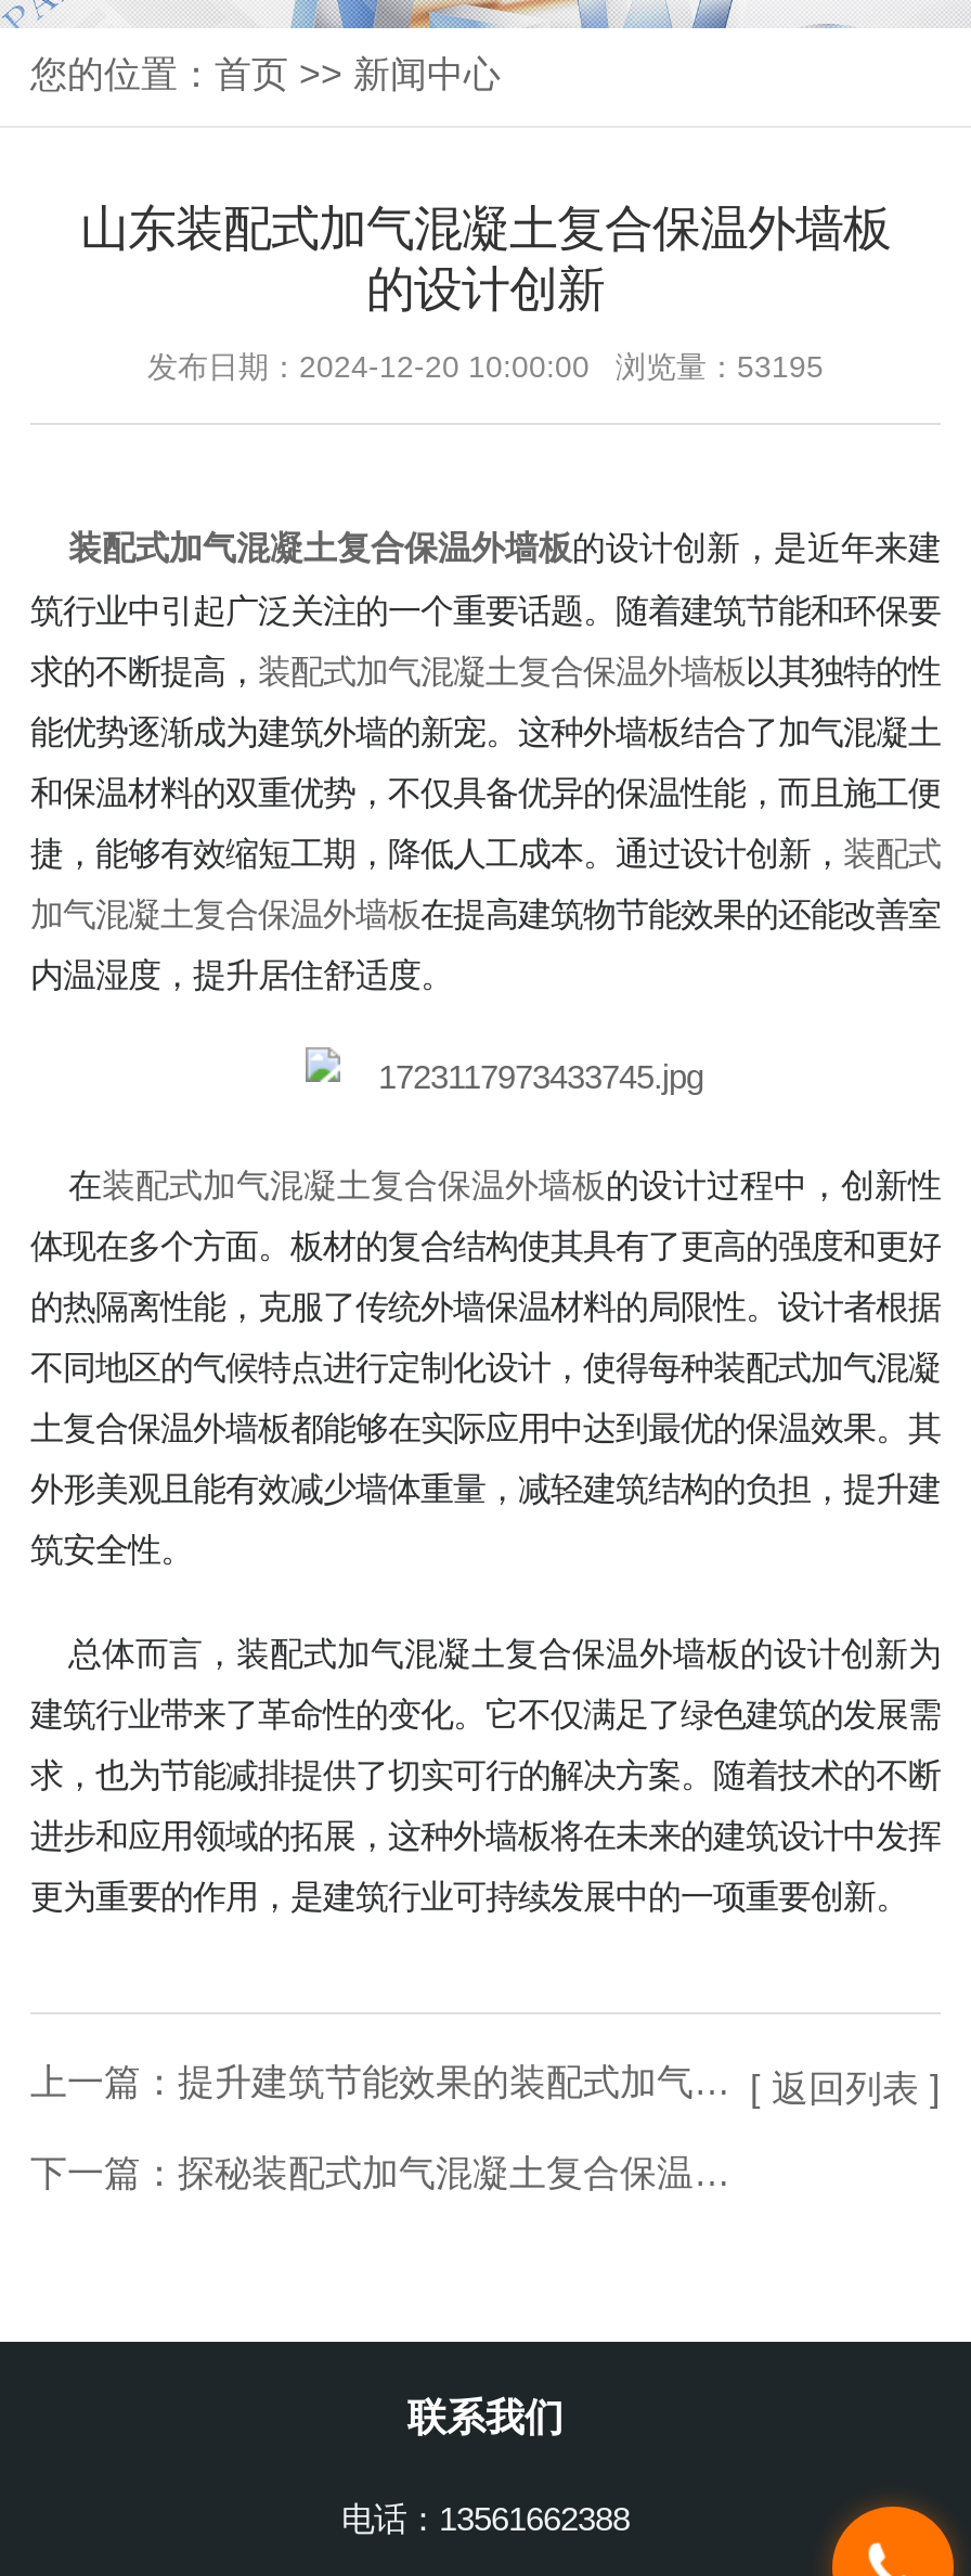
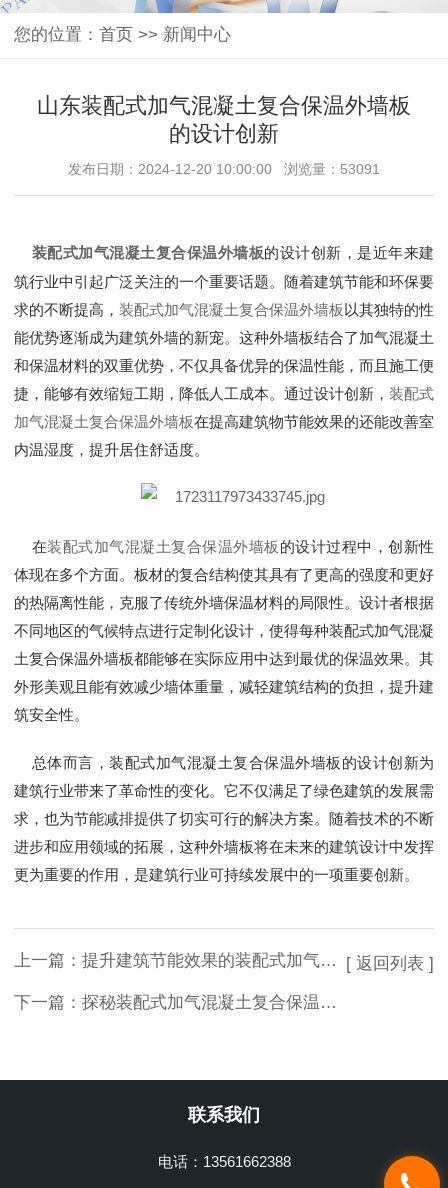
- 发布日期：2024-12-20 10:00:00 浏览量：53195
+ 发布日期：2024-12-20 10:00:00 浏览量：53091
